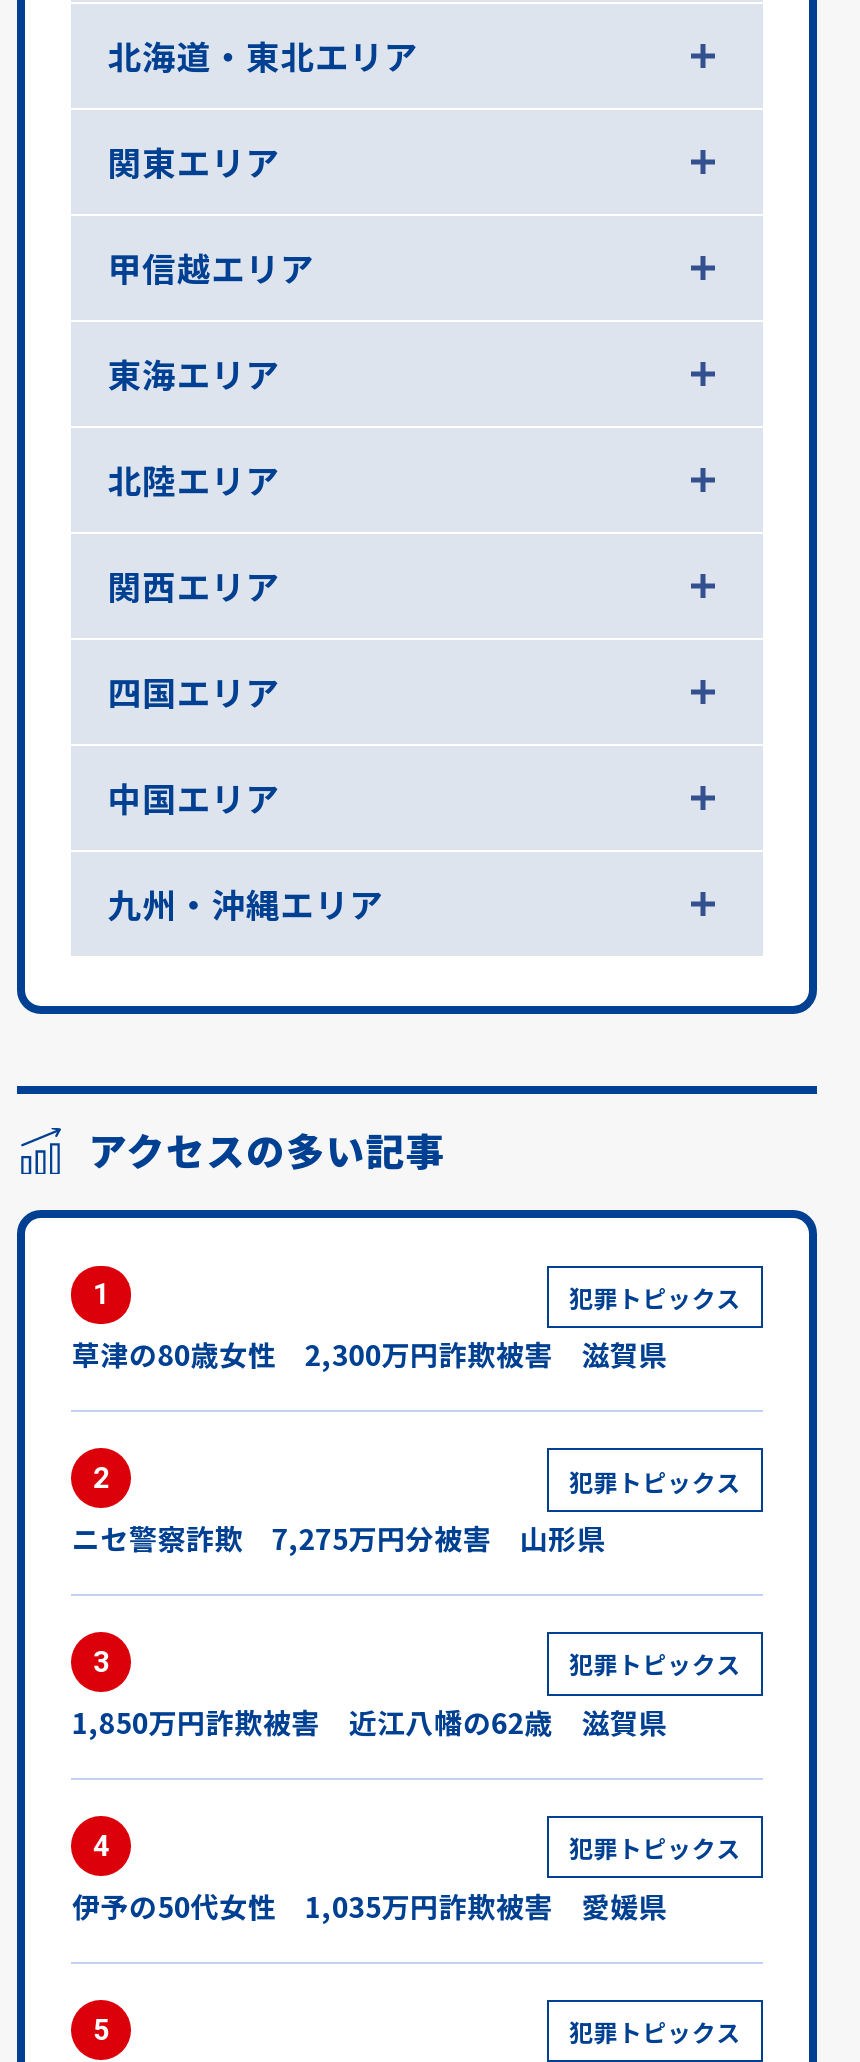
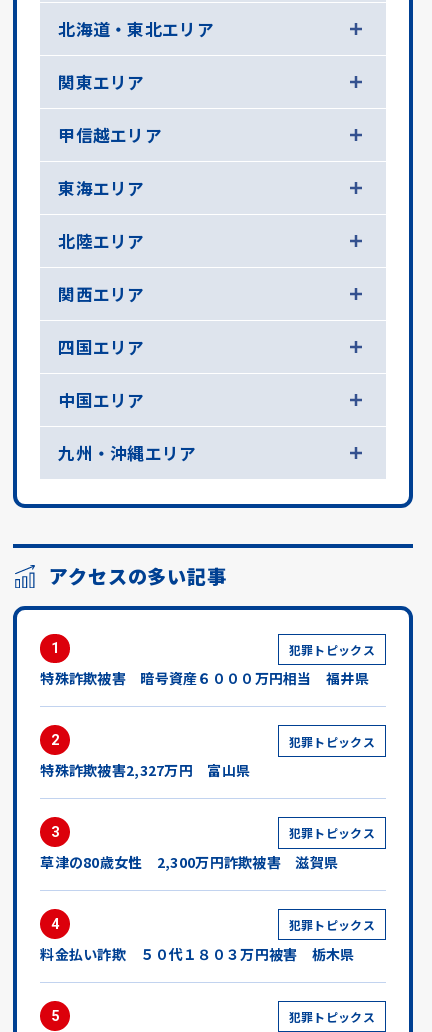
+ 特殊詐欺被害 暗号資産６０００万円相当 福井県

moved down: 草津の80歳女性 2,300万円詐欺被害 滋賀県

- ニセ警察詐欺 7,275万円分被害 山形県
+ 特殊詐欺被害2,327万円 富山県

- 1,850万円詐欺被害 近江八幡の62歳 滋賀県

- 伊予の50代女性 1,035万円詐欺被害 愛媛県
+ 料金払い詐欺 ５０代１８０３万円被害 栃木県
